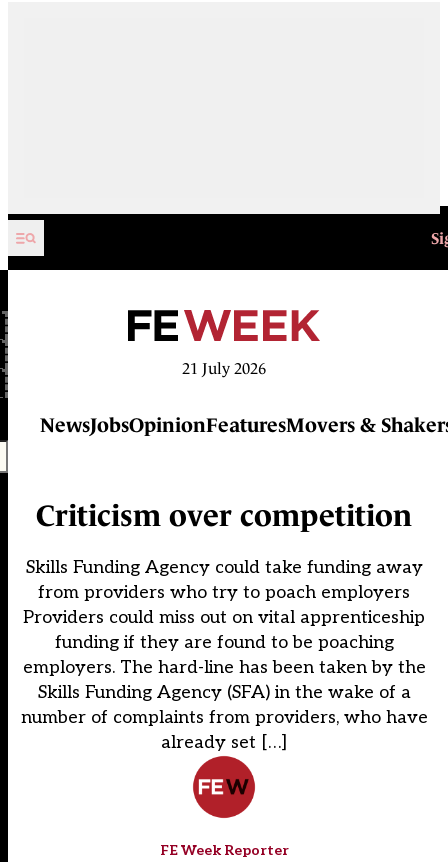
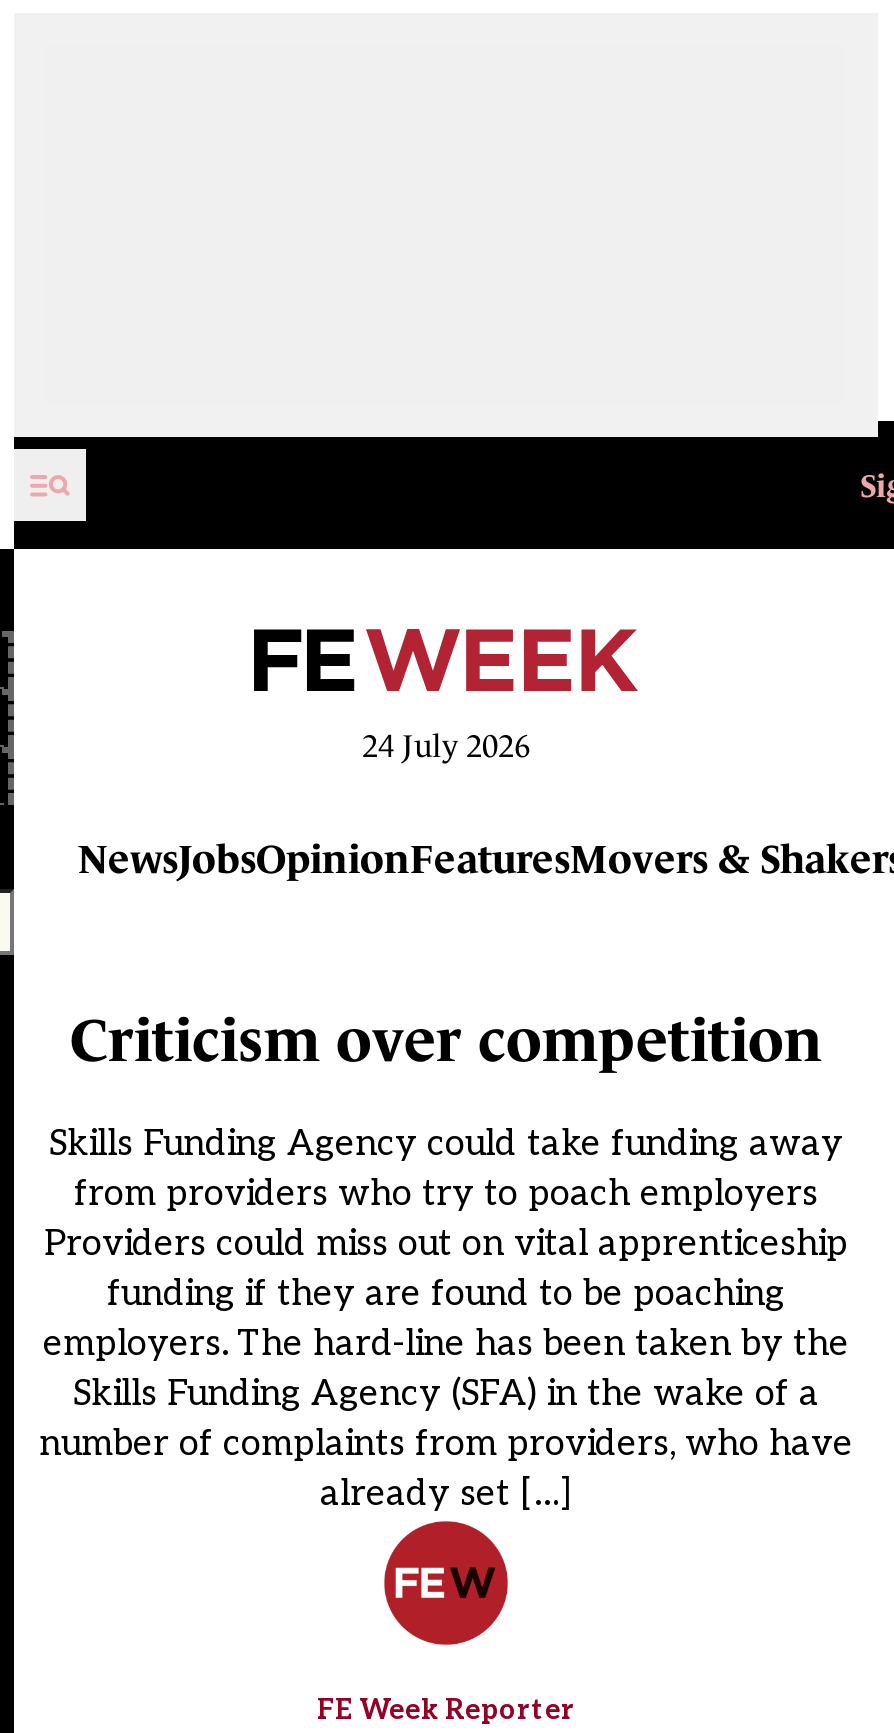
- 21 July 2026
+ 24 July 2026
